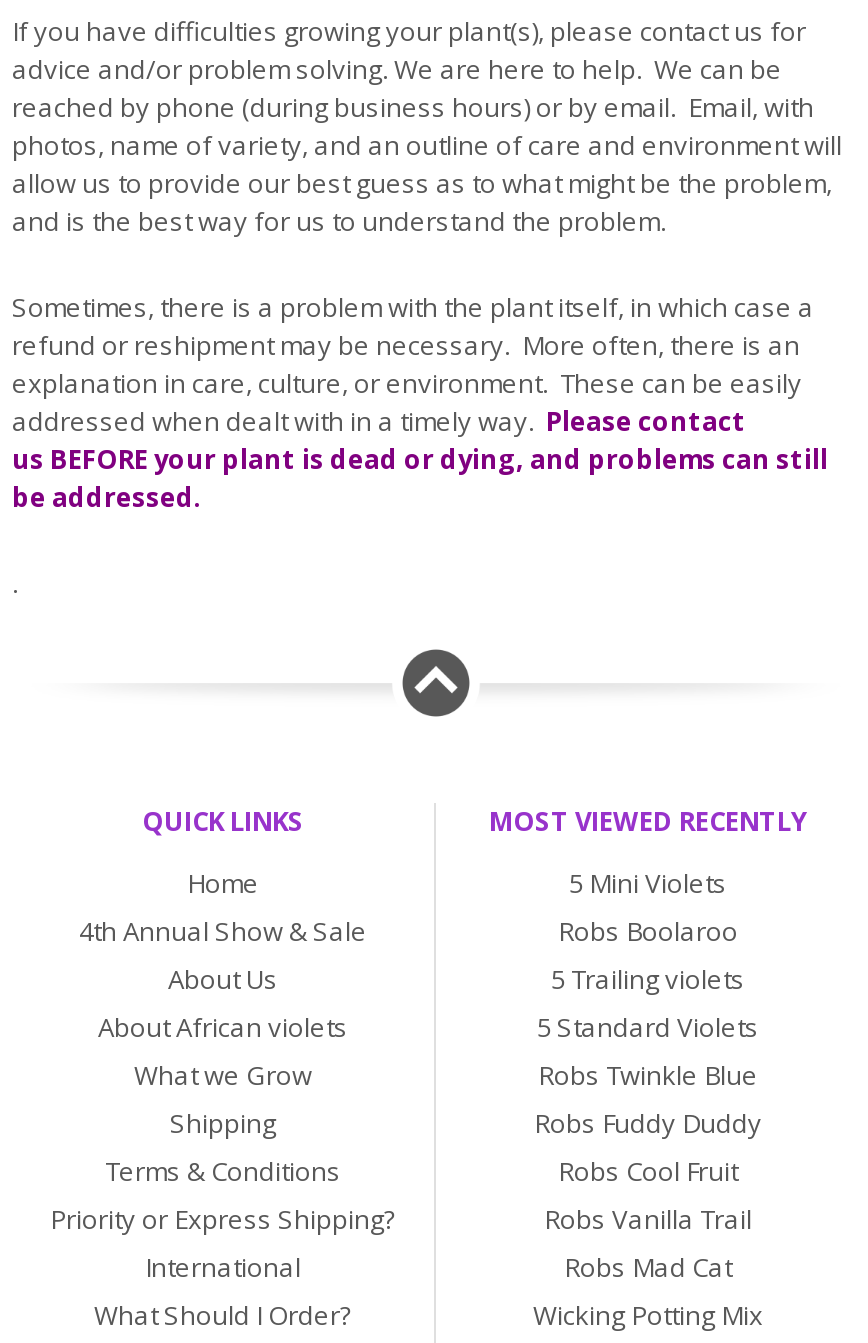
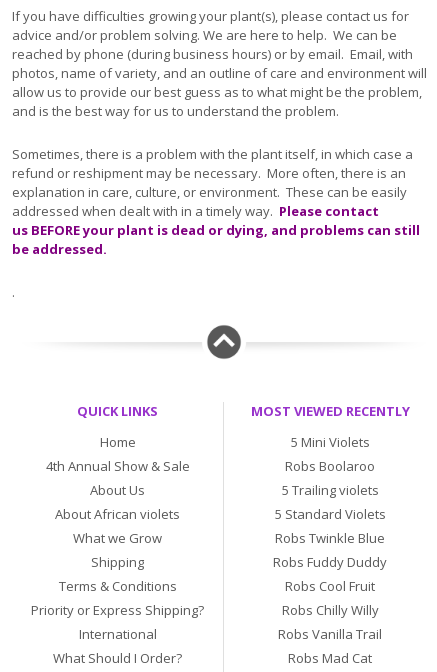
moved down: Robs Vanilla Trail | Robs Mad Cat

+ Robs Chilly Willy

- Wicking Potting Mix
